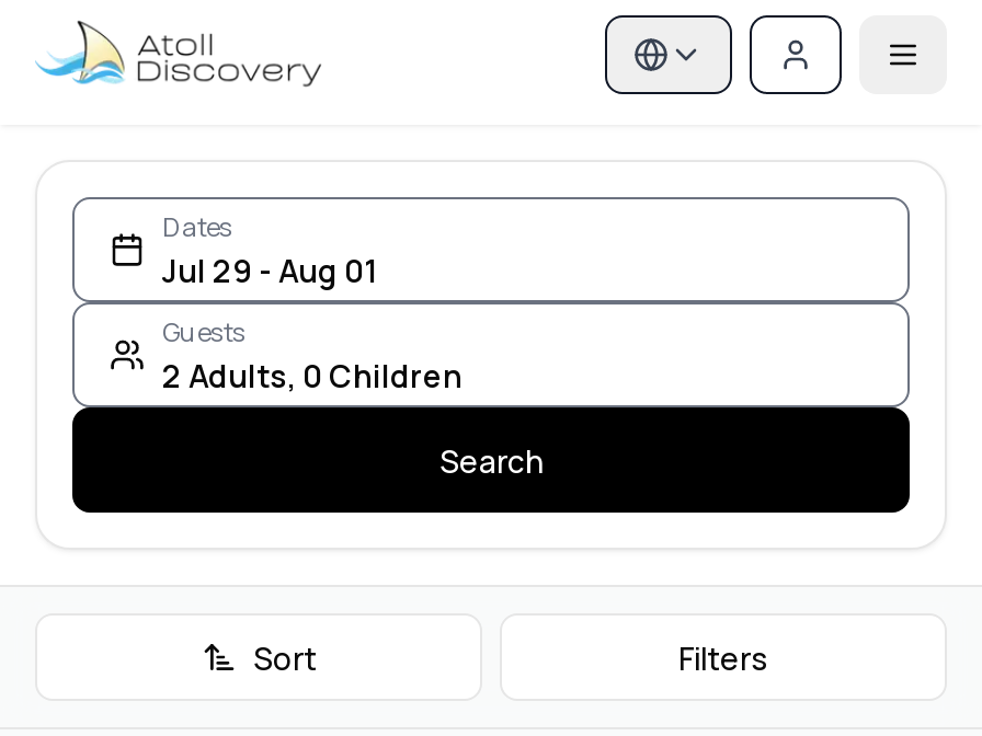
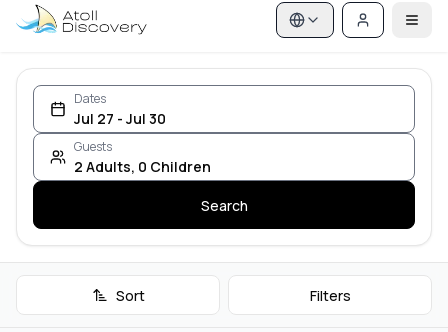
- Jul 29 - Aug 01
+ Jul 27 - Jul 30
